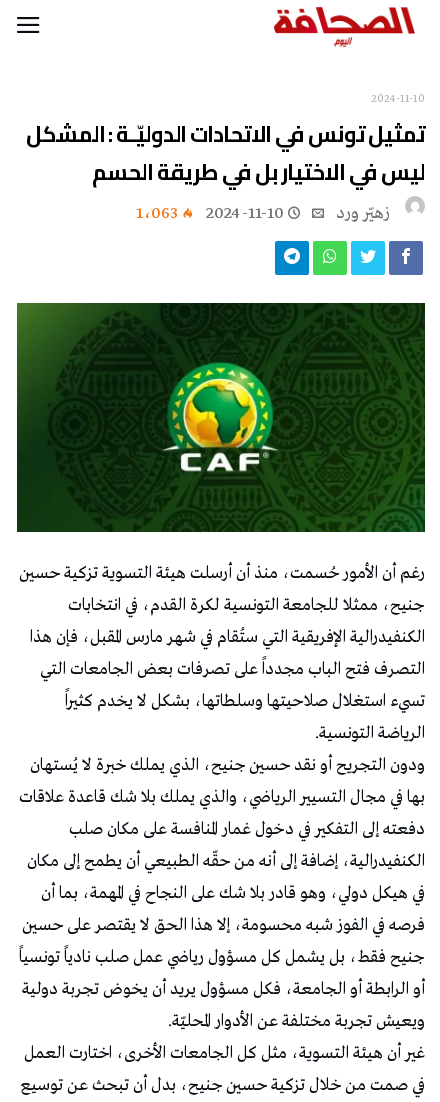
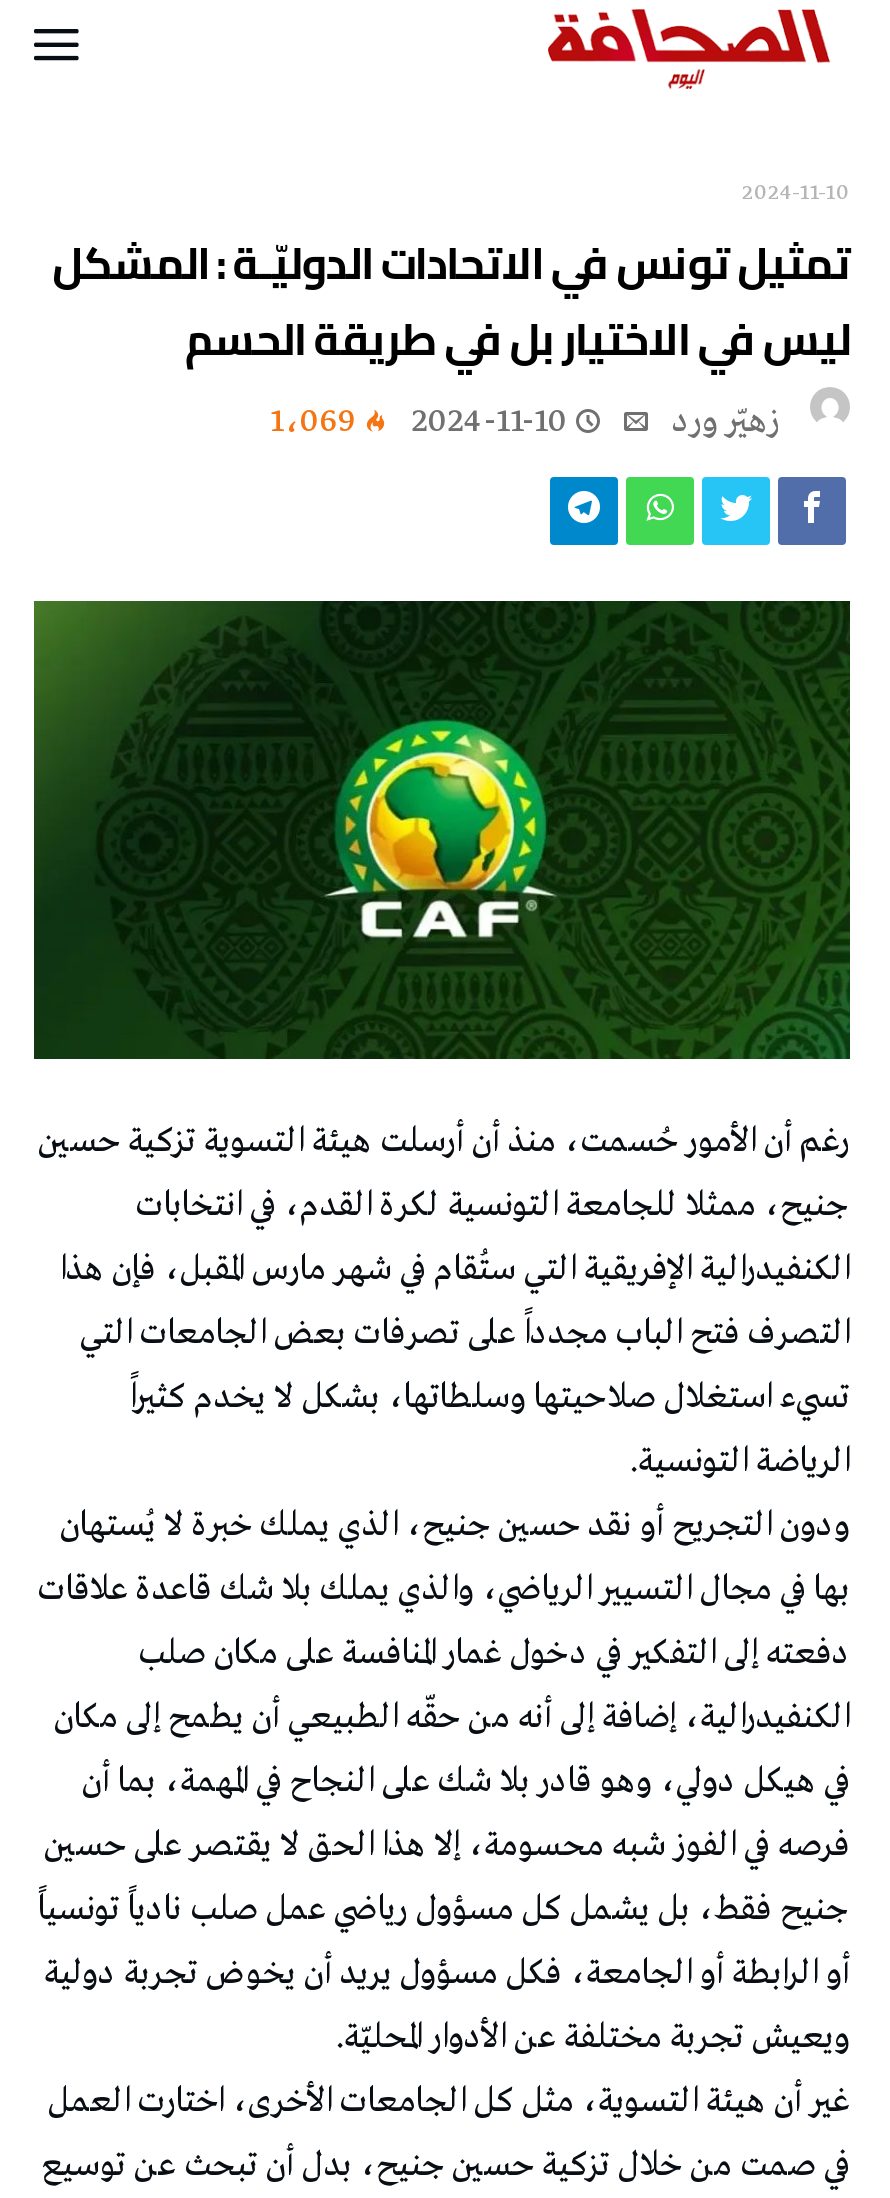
- 1٬063 2024-11-10
+ 1٬069 2024-11-10
